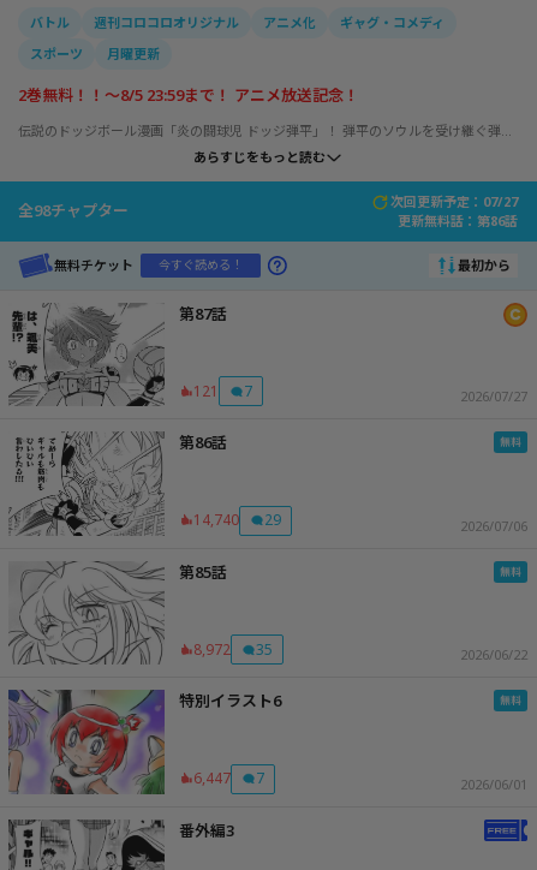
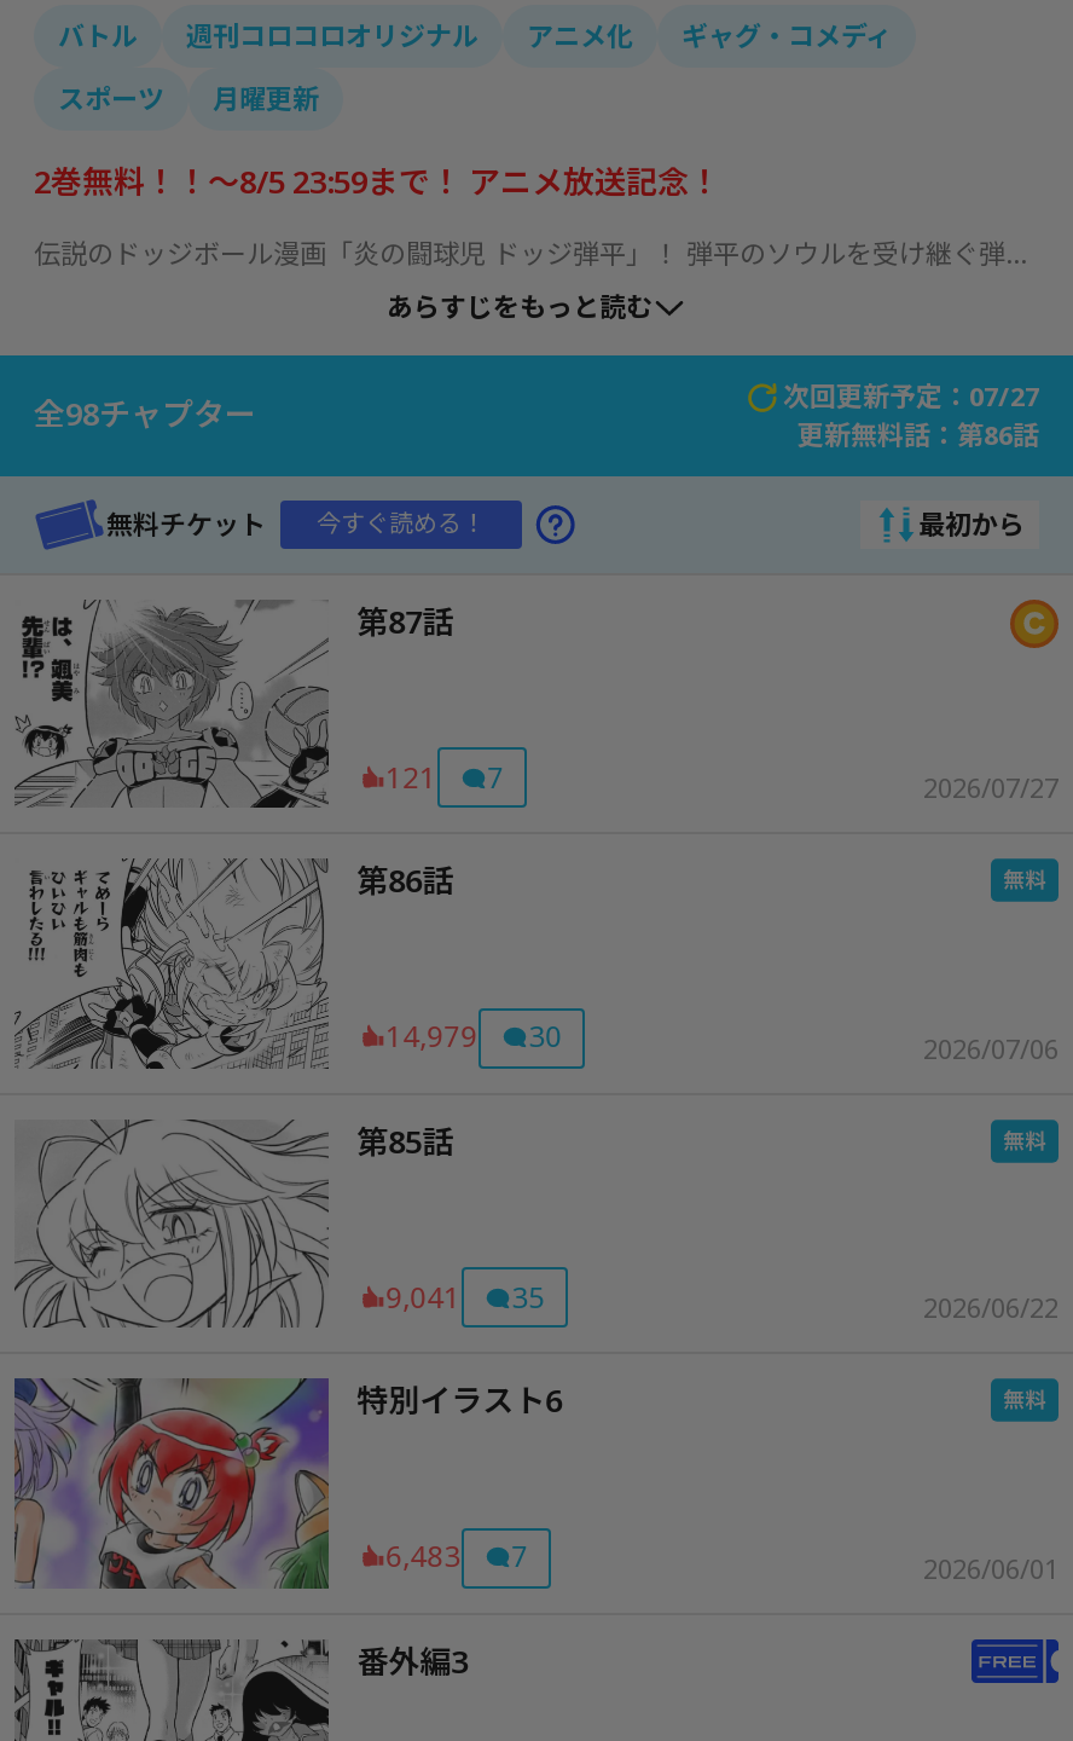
- 14,740
+ 14,979

- 29
+ 30

- 8,972 35
+ 9,041 35

- 6,447 7
+ 6,483 7
